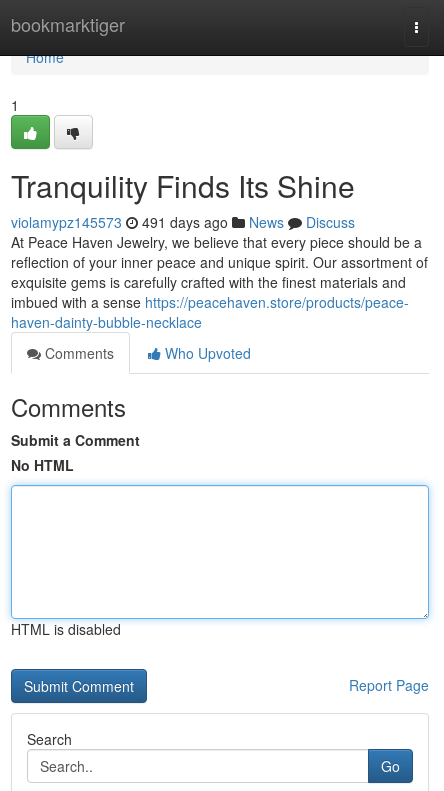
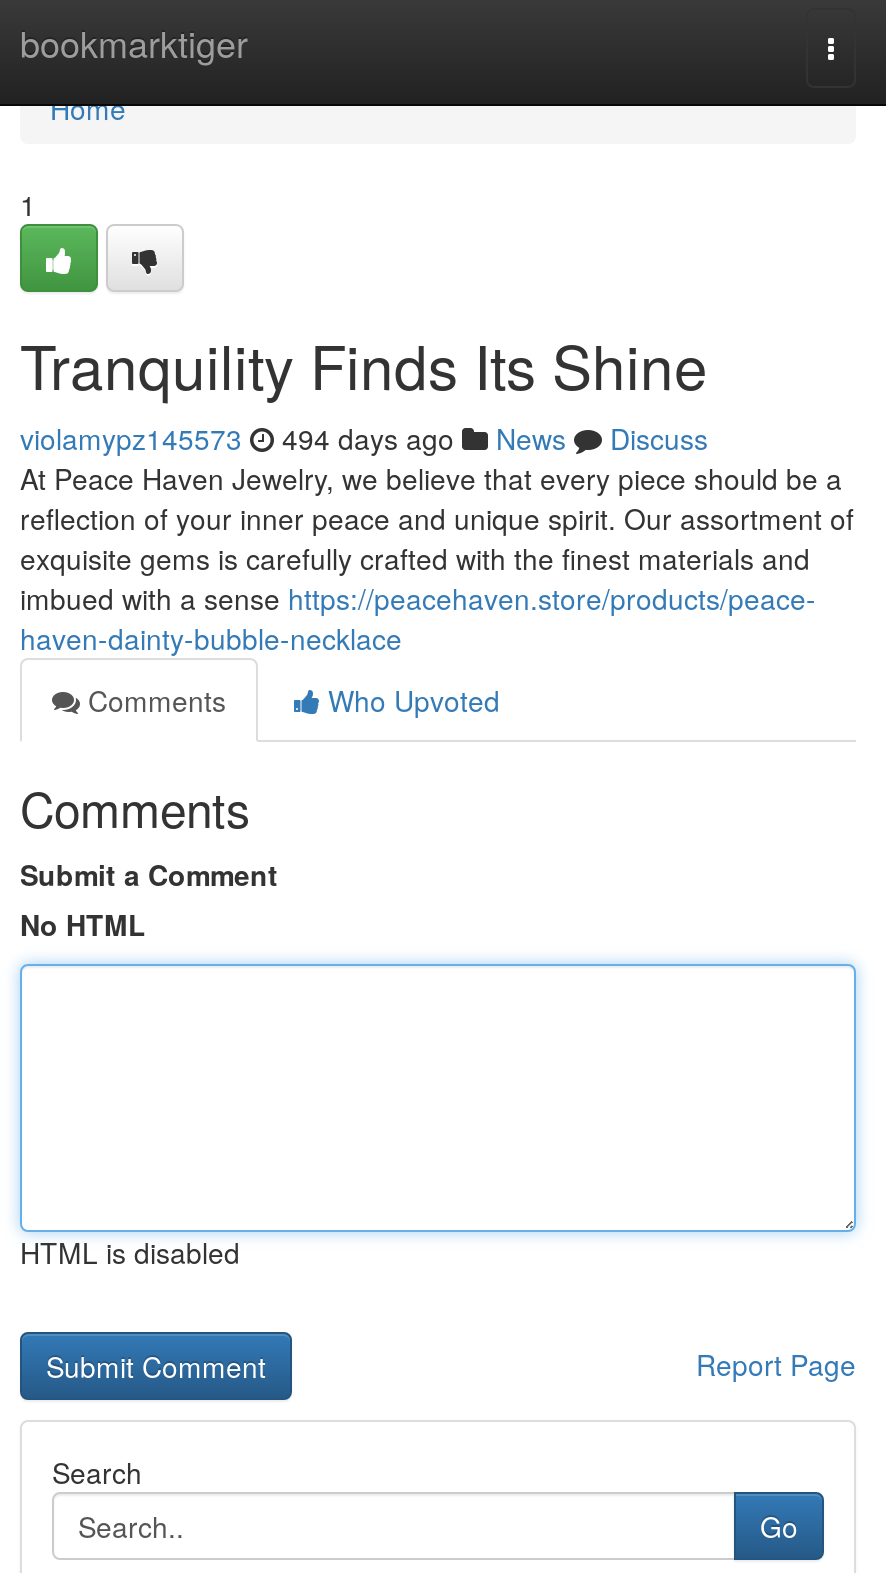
- violamypz145573 491 days ago News Discuss
+ violamypz145573 494 days ago News Discuss
